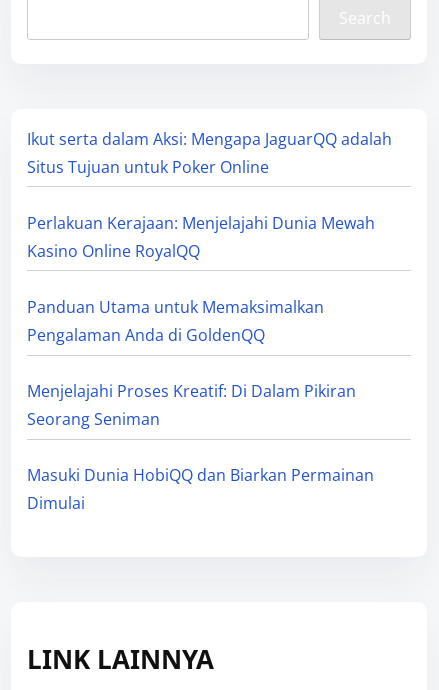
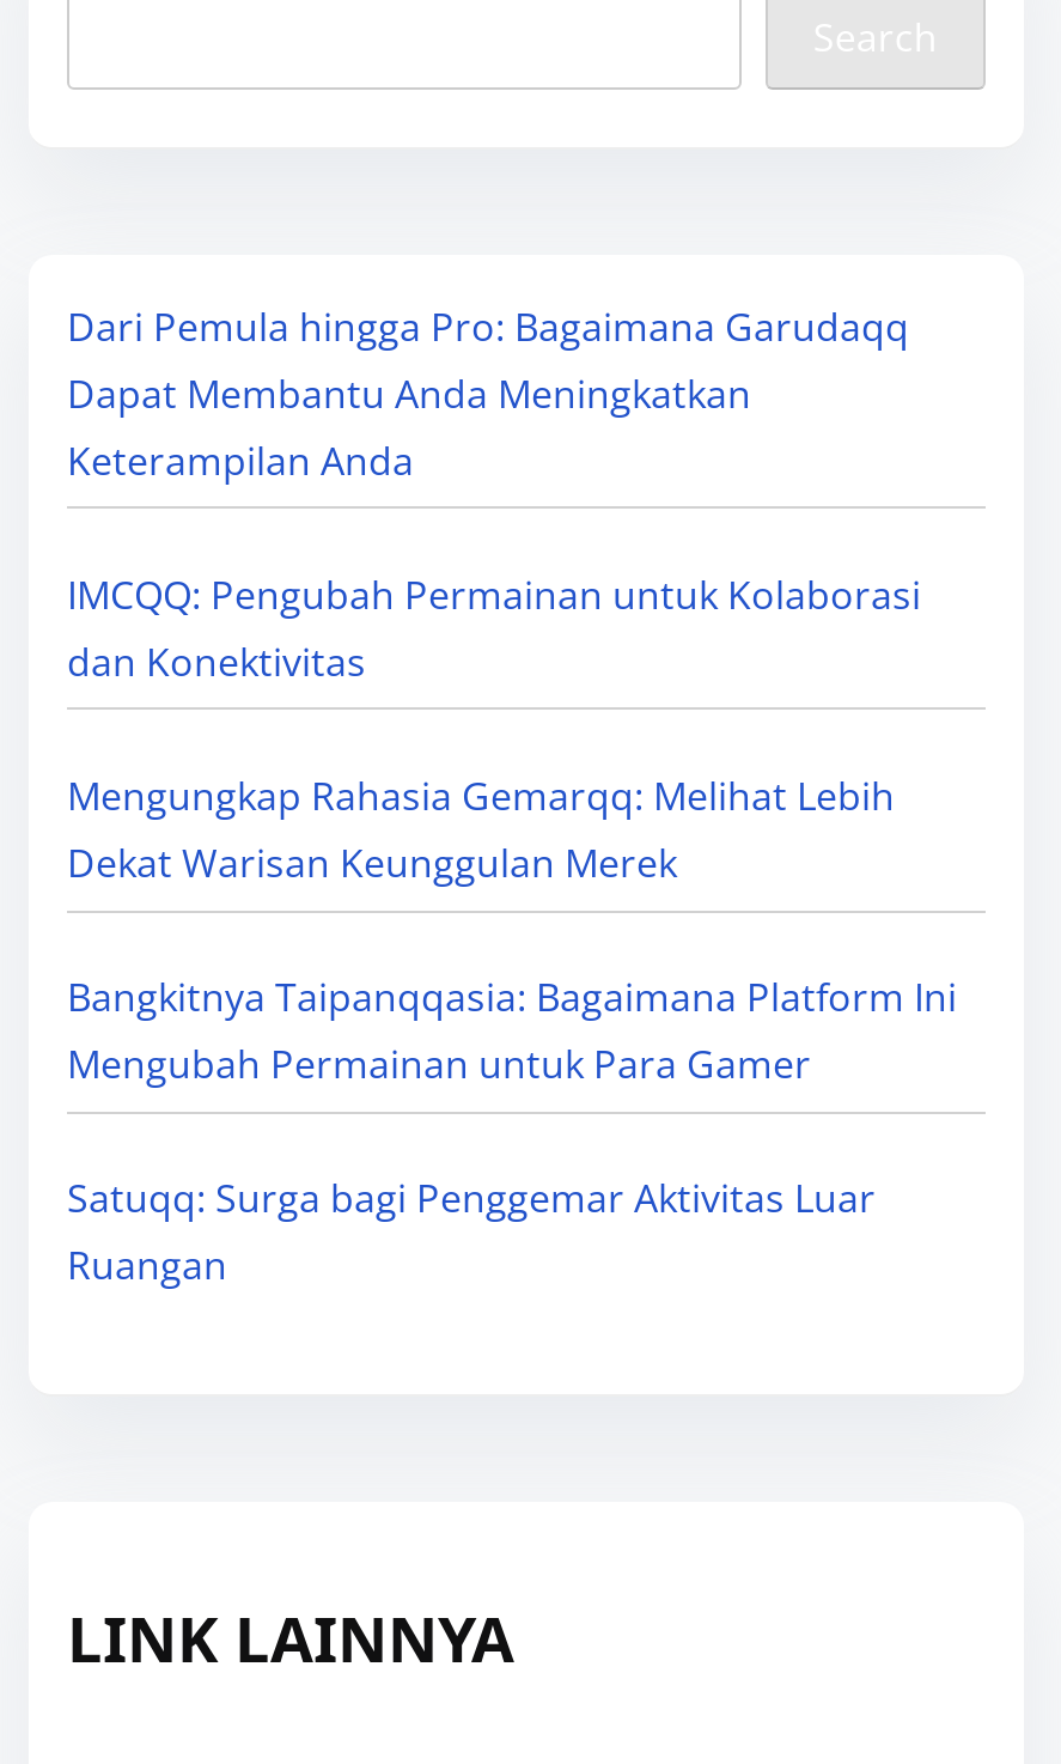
- Ikut serta dalam Aksi: Mengapa JaguarQQ adalah
- Situs Tujuan untuk Poker Online
+ Dari Pemula hingga Pro: Bagaimana Garudaqq
+ Dapat Membantu Anda Meningkatkan
+ Keterampilan Anda

- Perlakuan Kerajaan: Menjelajahi Dunia Mewah
- Kasino Online RoyalQQ
+ IMCQQ: Pengubah Permainan untuk Kolaborasi
+ dan Konektivitas

- Panduan Utama untuk Memaksimalkan
- Pengalaman Anda di GoldenQQ
+ Mengungkap Rahasia Gemarqq: Melihat Lebih
+ Dekat Warisan Keunggulan Merek

- Menjelajahi Proses Kreatif: Di Dalam Pikiran
- Seorang Seniman
+ Bangkitnya Taipanqqasia: Bagaimana Platform Ini
+ Mengubah Permainan untuk Para Gamer

- Masuki Dunia HobiQQ dan Biarkan Permainan
- Dimulai
+ Satuqq: Surga bagi Penggemar Aktivitas Luar
+ Ruangan
